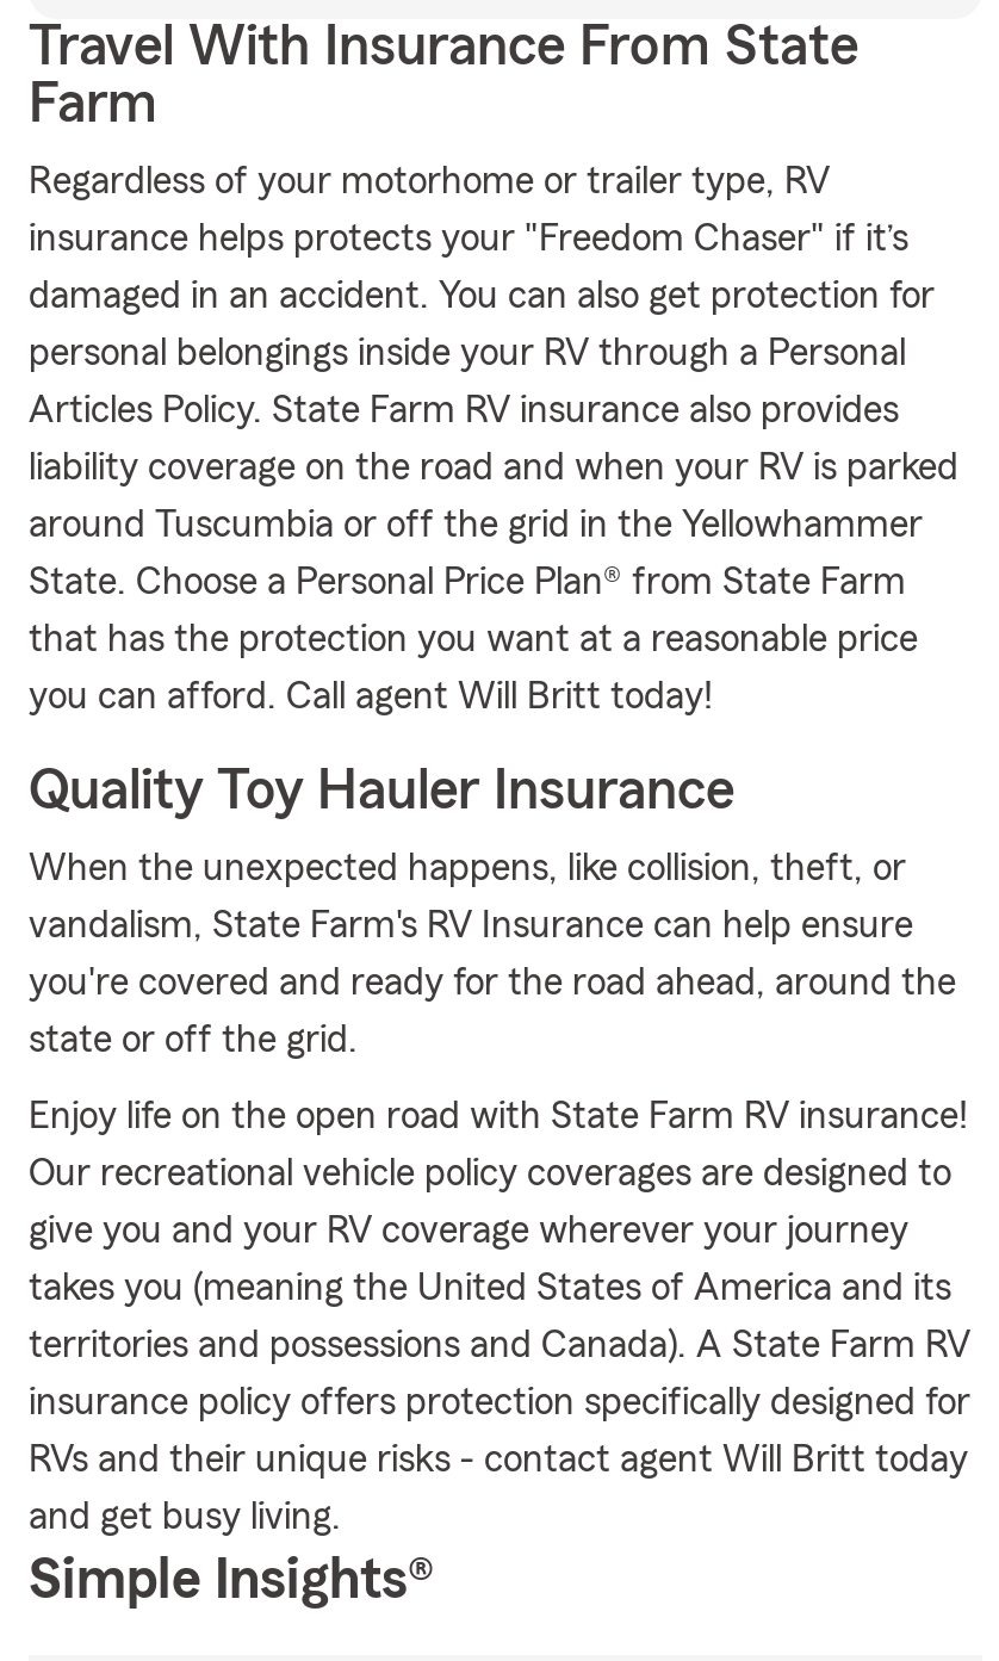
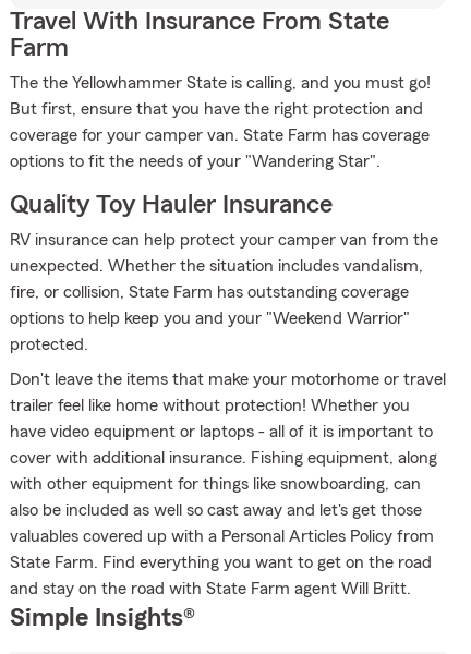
- Regardless of your motorhome or trailer type, RV
- insurance helps protects your "Freedom Chaser" if it’s
- damaged in an accident. You can also get protection for
- personal belongings inside your RV through a Personal
- Articles Policy. State Farm RV insurance also provides
- liability coverage on the road and when your RV is parked
- around Tuscumbia or off the grid in the Yellowhammer
- State. Choose a Personal Price Plan® from State Farm
- that has the protection you want at a reasonable price
- you can afford. Call agent Will Britt today!
+ The the Yellowhammer State is calling, and you must go!
+ But first, ensure that you have the right protection and
+ coverage for your camper van. State Farm has coverage
+ options to fit the needs of your "Wandering Star".

moved up: Quality Toy Hauler Insurance

- When the unexpected happens, like collision, theft, or
- vandalism, State Farm's RV Insurance can help ensure
- you're covered and ready for the road ahead, around the
- state or off the grid.
- Enjoy life on the open road with State Farm RV insurance!
- Our recreational vehicle policy coverages are designed to
- give you and your RV coverage wherever your journey
- takes you (meaning the United States of America and its
- territories and possessions and Canada). A State Farm RV
- insurance policy offers protection specifically designed for
- RVs and their unique risks - contact agent Will Britt today
- and get busy living.
+ RV insurance can help protect your camper van from the
+ unexpected. Whether the situation includes vandalism,
+ fire, or collision, State Farm has outstanding coverage
+ options to help keep you and your "Weekend Warrior"
+ protected.
+ Don't leave the items that make your motorhome or travel
+ trailer feel like home without protection! Whether you
+ have video equipment or laptops - all of it is important to
+ cover with additional insurance. Fishing equipment, along
+ with other equipment for things like snowboarding, can
+ also be included as well so cast away and let's get those
+ valuables covered up with a Personal Articles Policy from
+ State Farm. Find everything you want to get on the road
+ and stay on the road with State Farm agent Will Britt.
